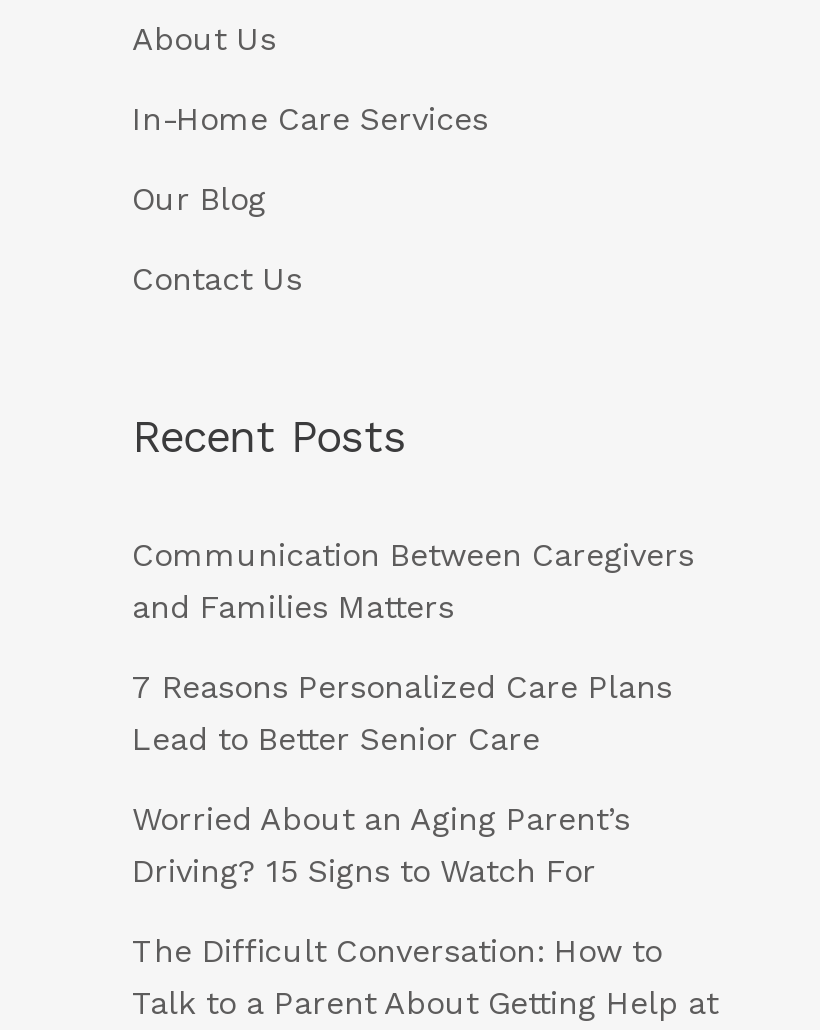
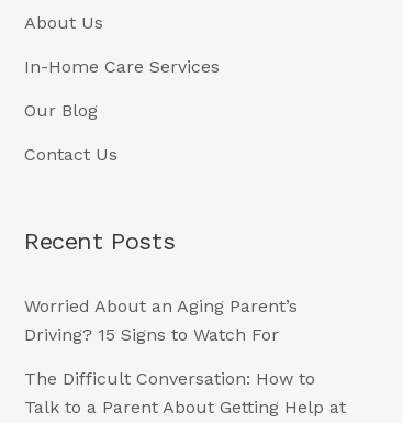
- Communication Between Caregivers
- and Families Matters
- 7 Reasons Personalized Care Plans
- Lead to Better Senior Care
